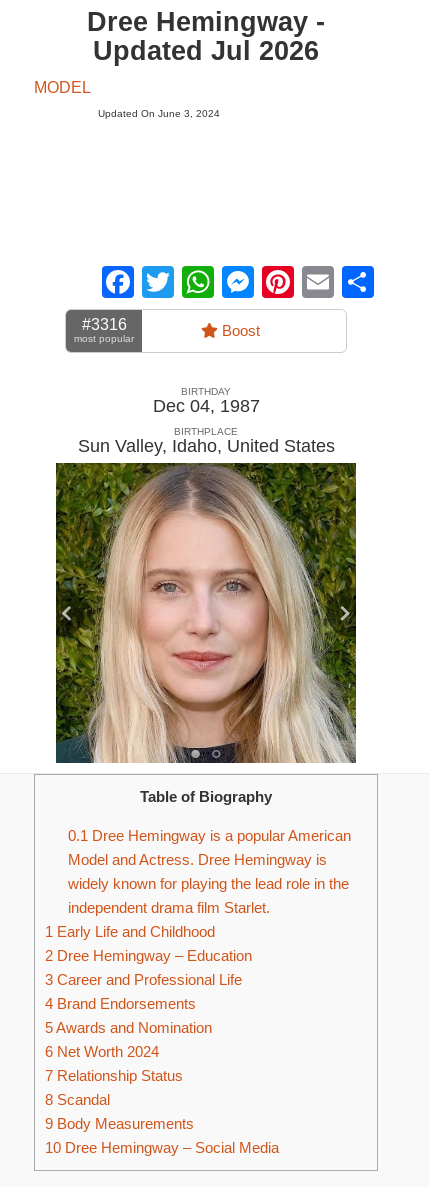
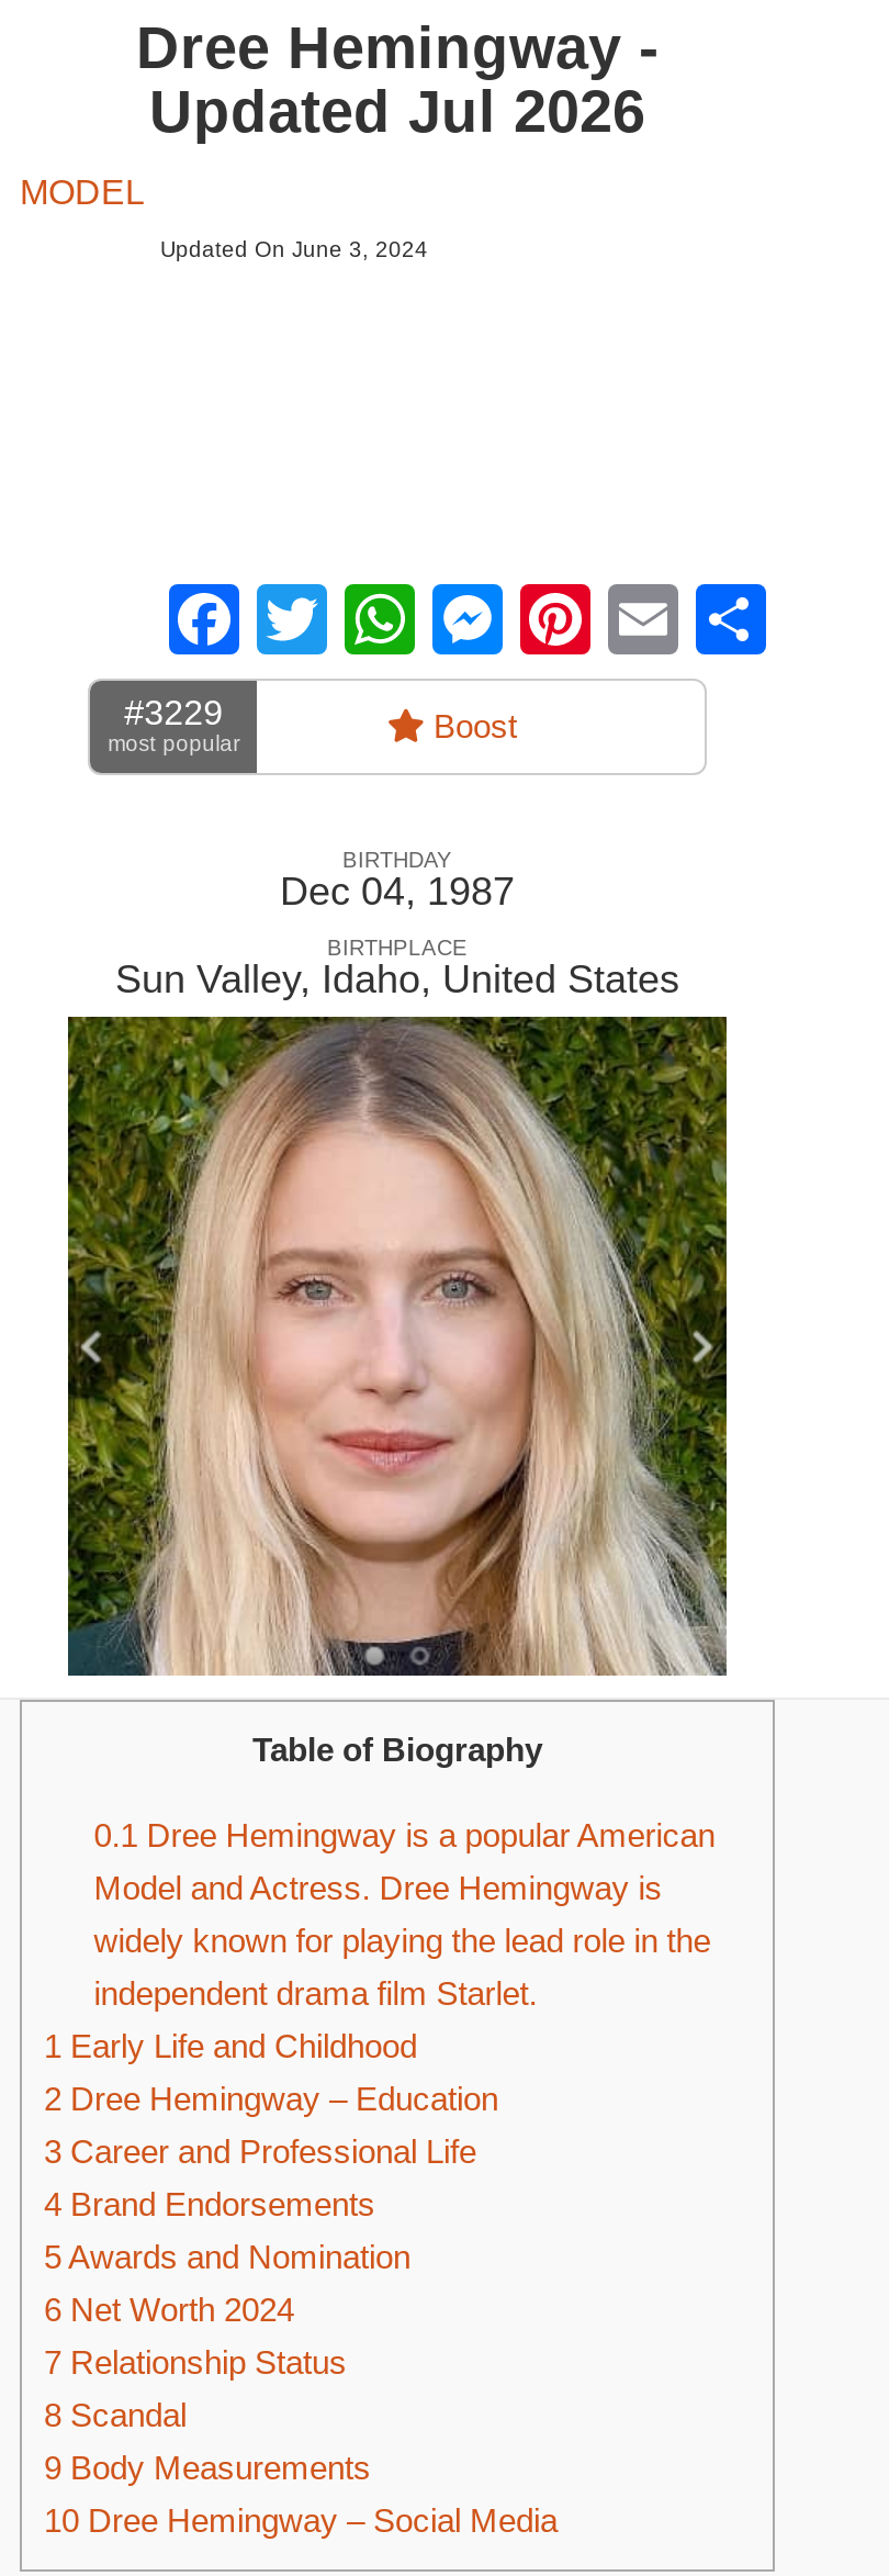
- #3316
+ #3229
